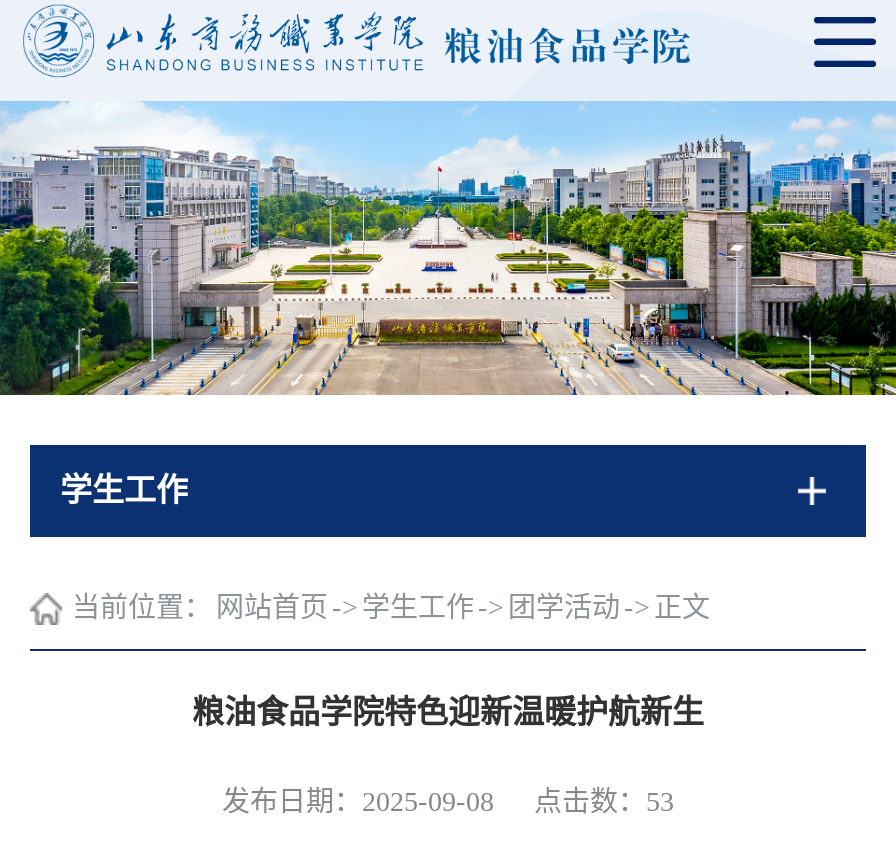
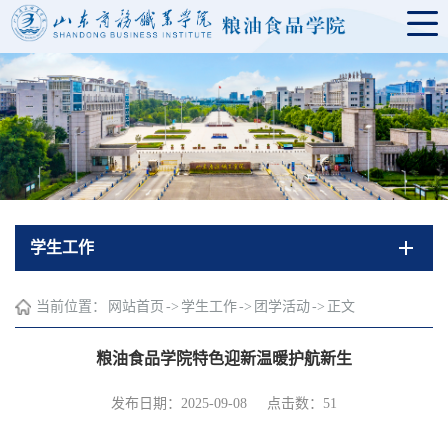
- 发布日期：2025-09-08 点击数：53
+ 发布日期：2025-09-08 点击数：51
